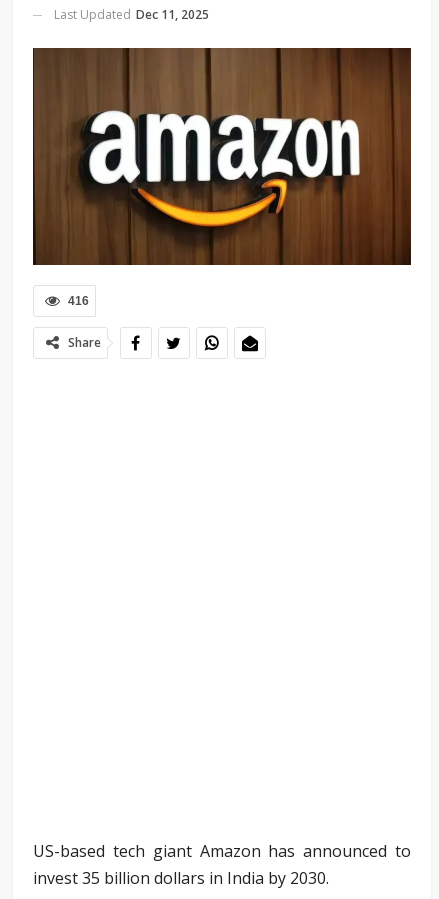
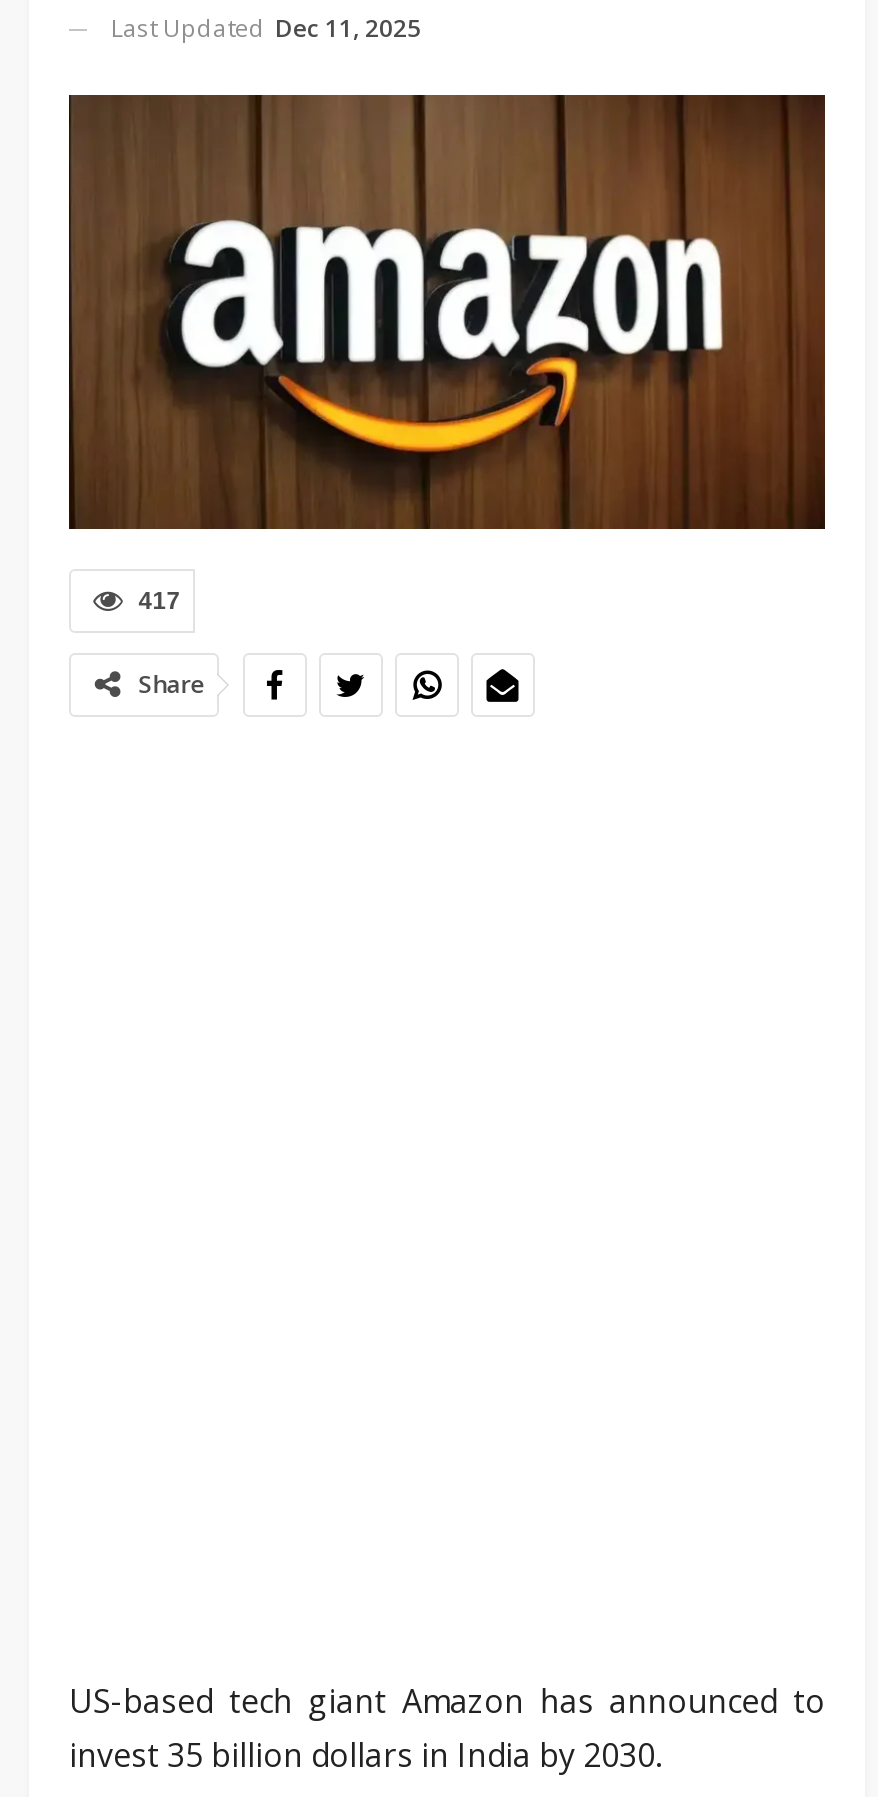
- 416
+ 417
